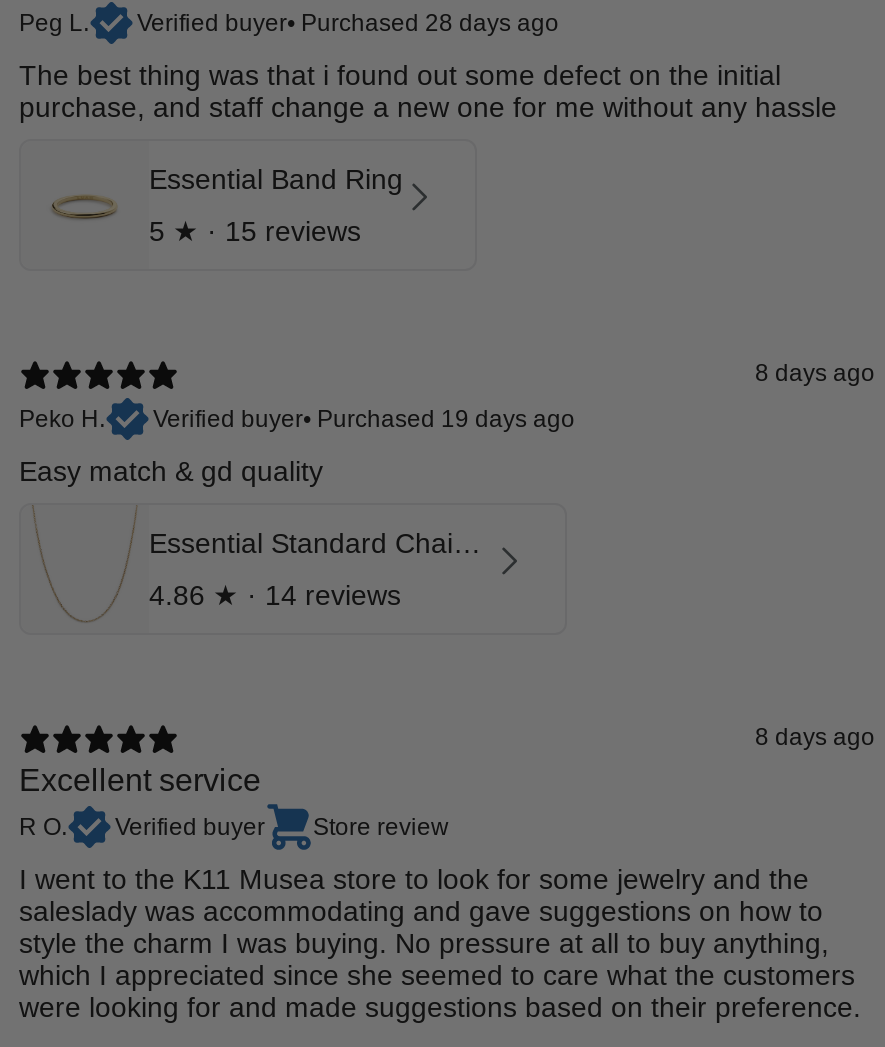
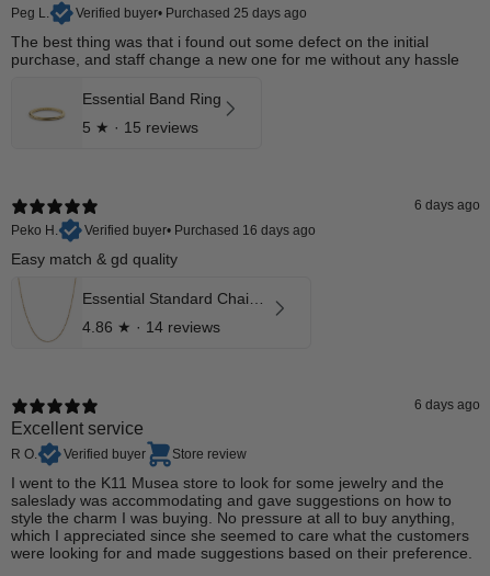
- Verified buyer• Purchased 28 days ago
+ Verified buyer• Purchased 25 days ago

- 8 days ago
+ 6 days ago

- Verified buyer• Purchased 19 days ago
+ Verified buyer• Purchased 16 days ago

- 8 days ago
+ 6 days ago
